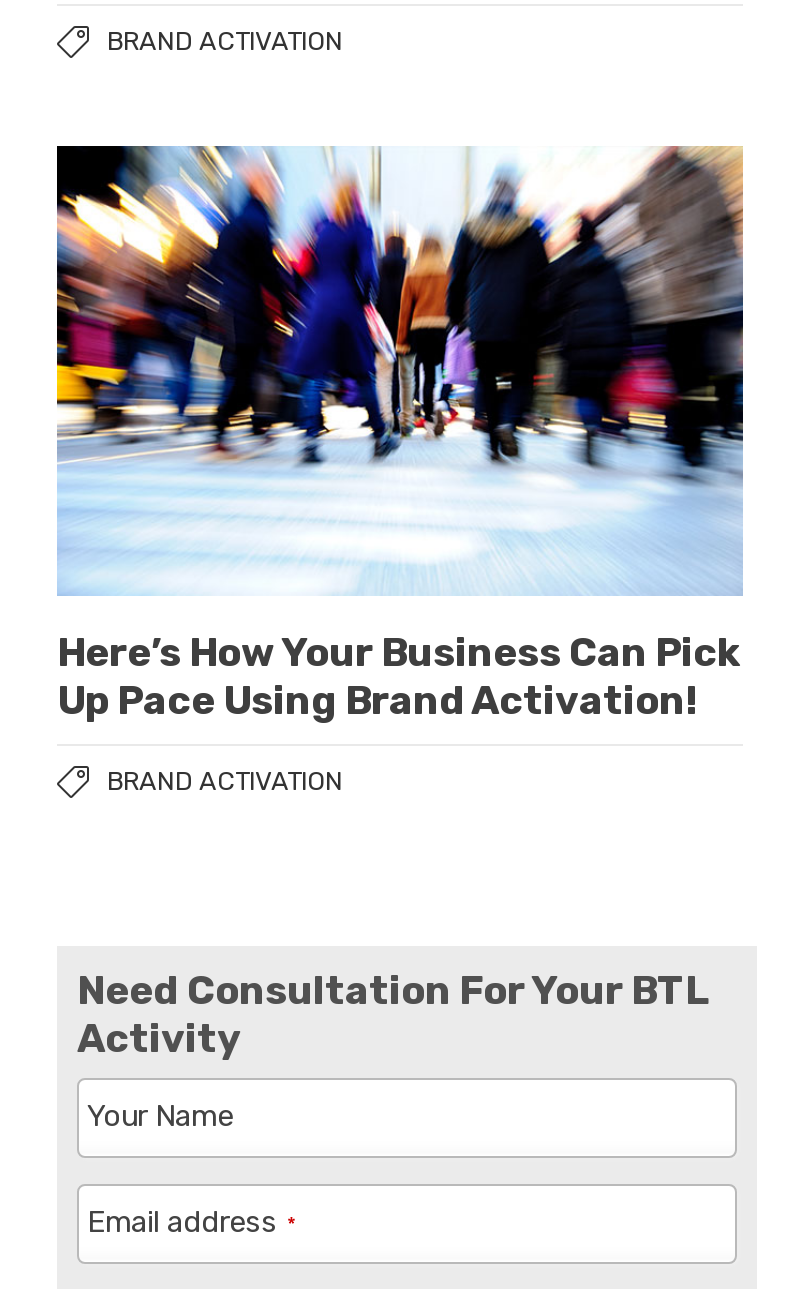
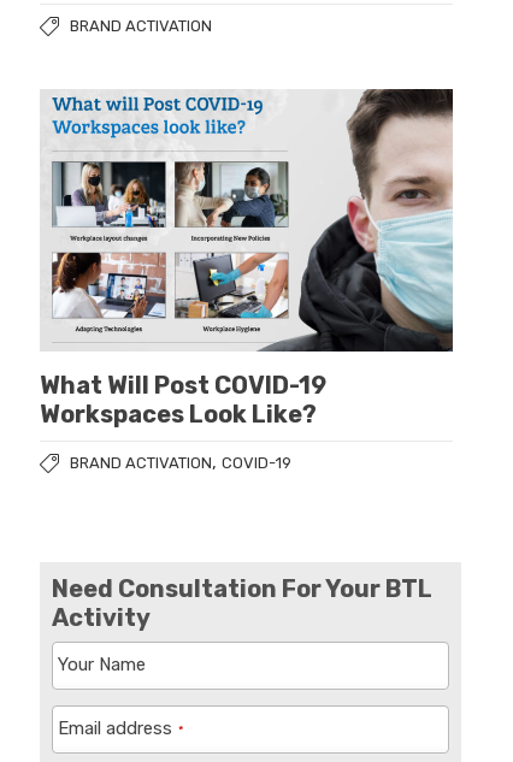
- [image]
- Here’s How Your Business Can Pick
- Up Pace Using Brand Activation!
+ [image]
+ What Will Post COVID-19
+ Workspaces Look Like?

- BRAND ACTIVATION
+ BRAND ACTIVATION, COVID-19
